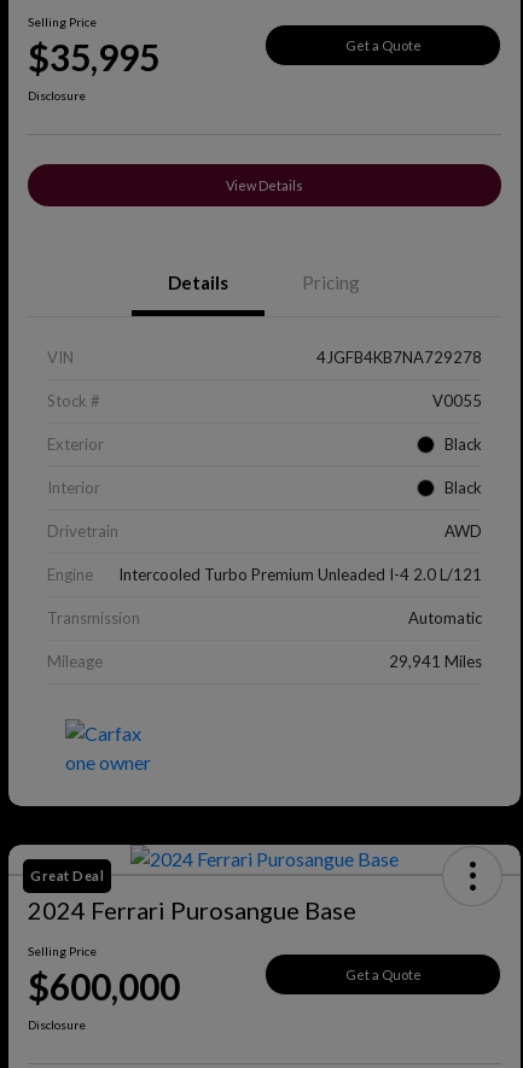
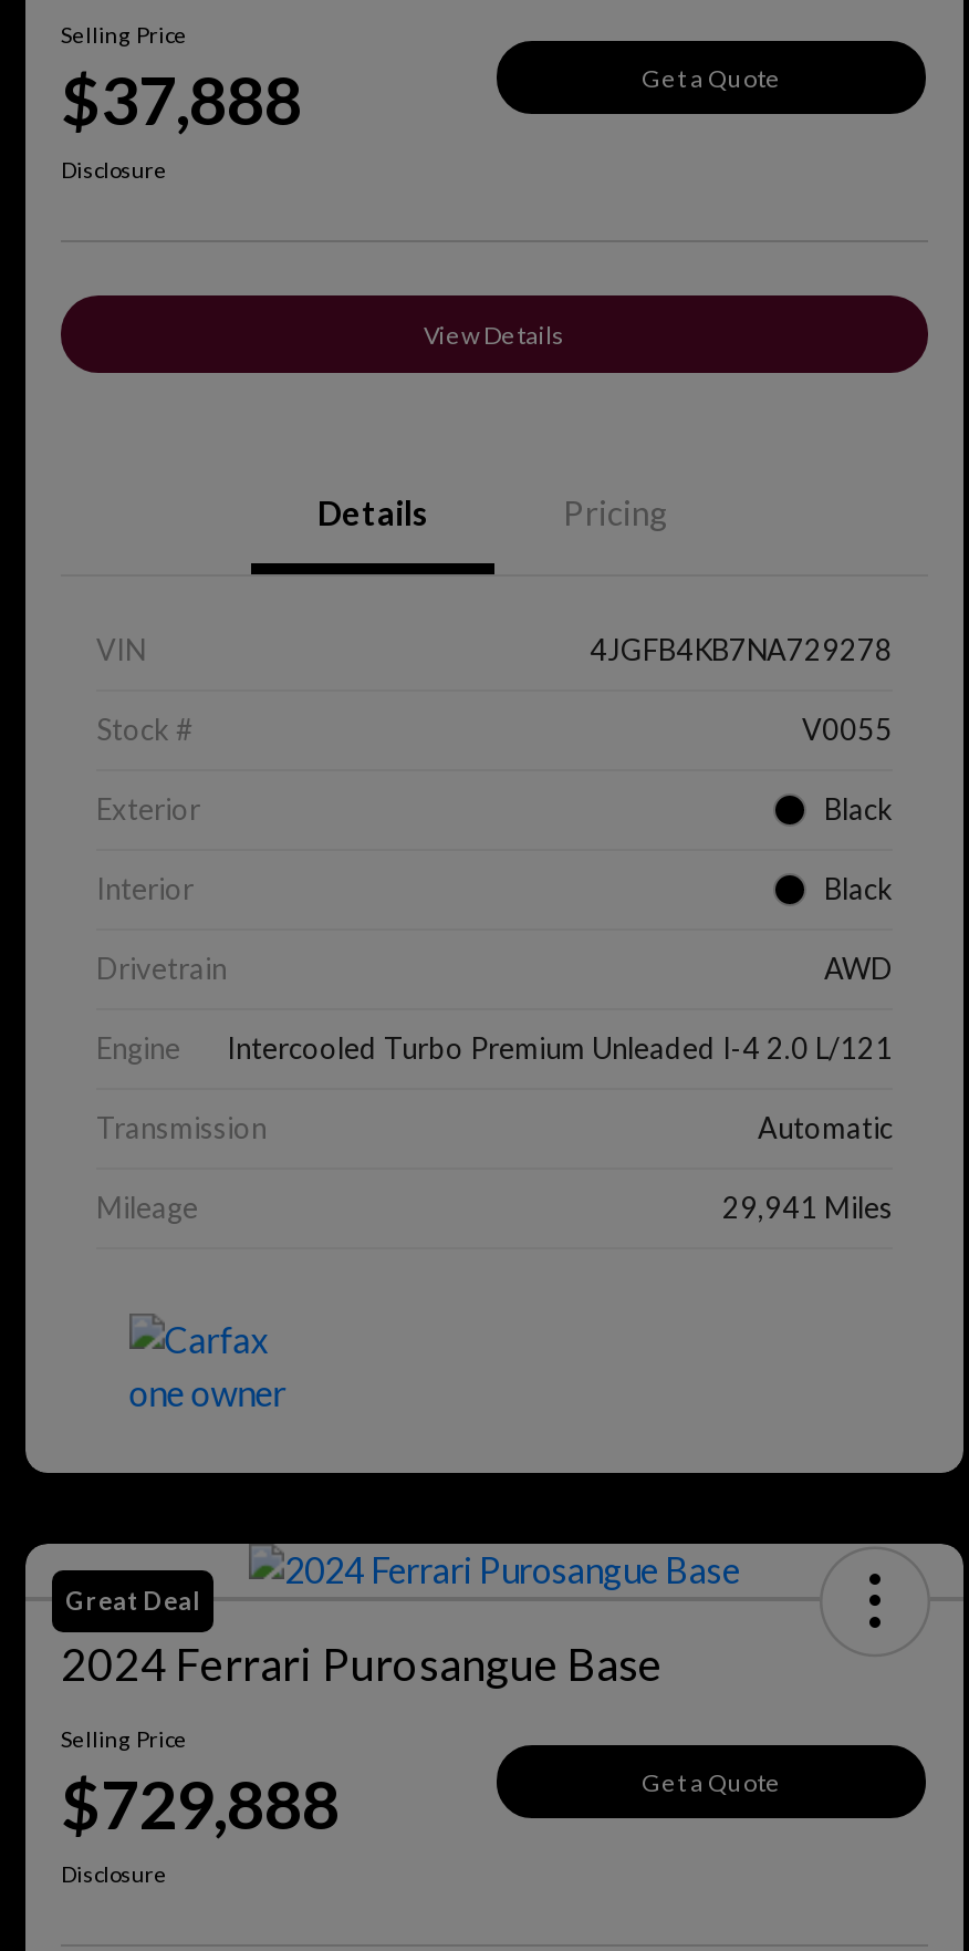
- $35,995
+ $37,888

- $600,000
+ $729,888
